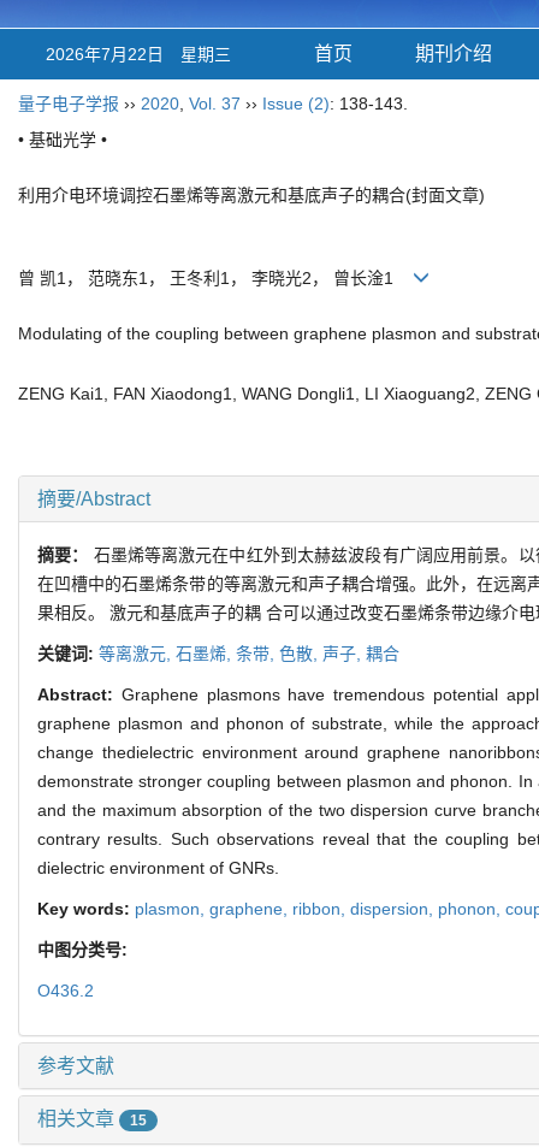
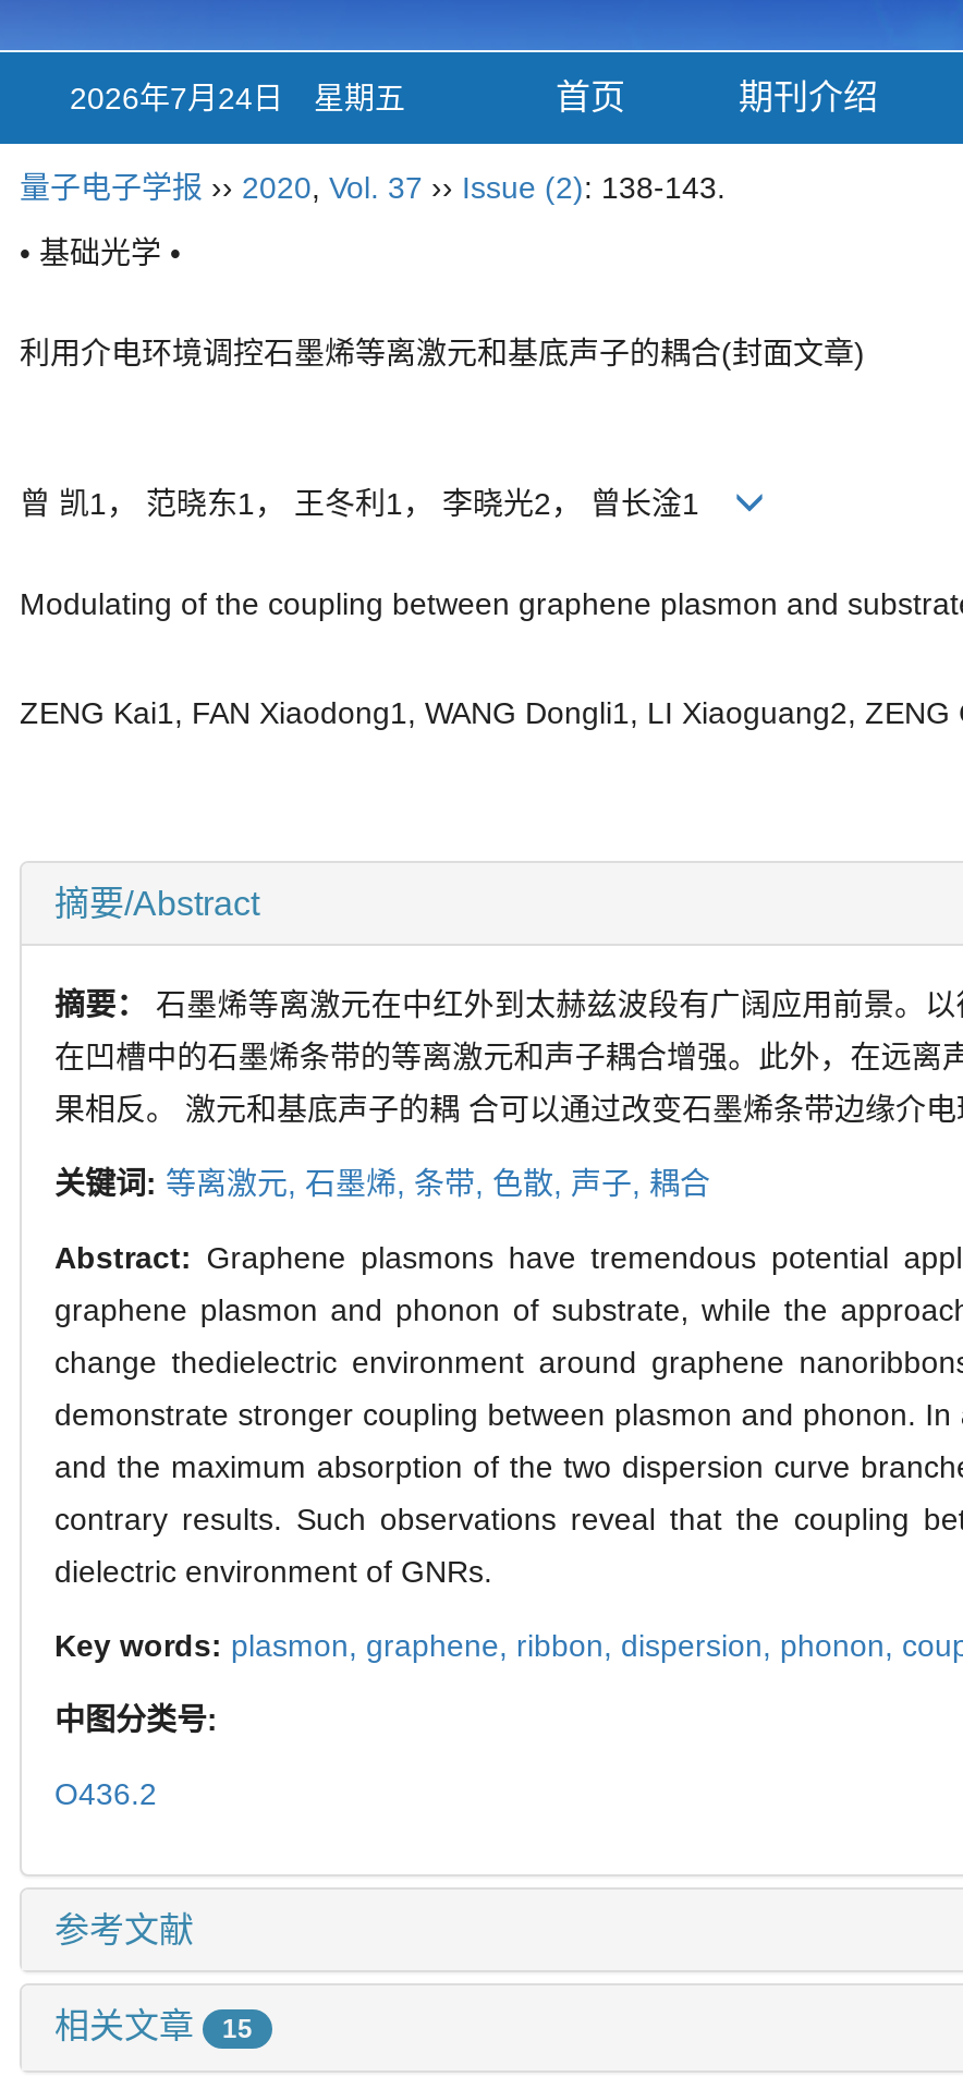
- 2026年7月22日
+ 2026年7月24日

- 星期三
+ 星期五
